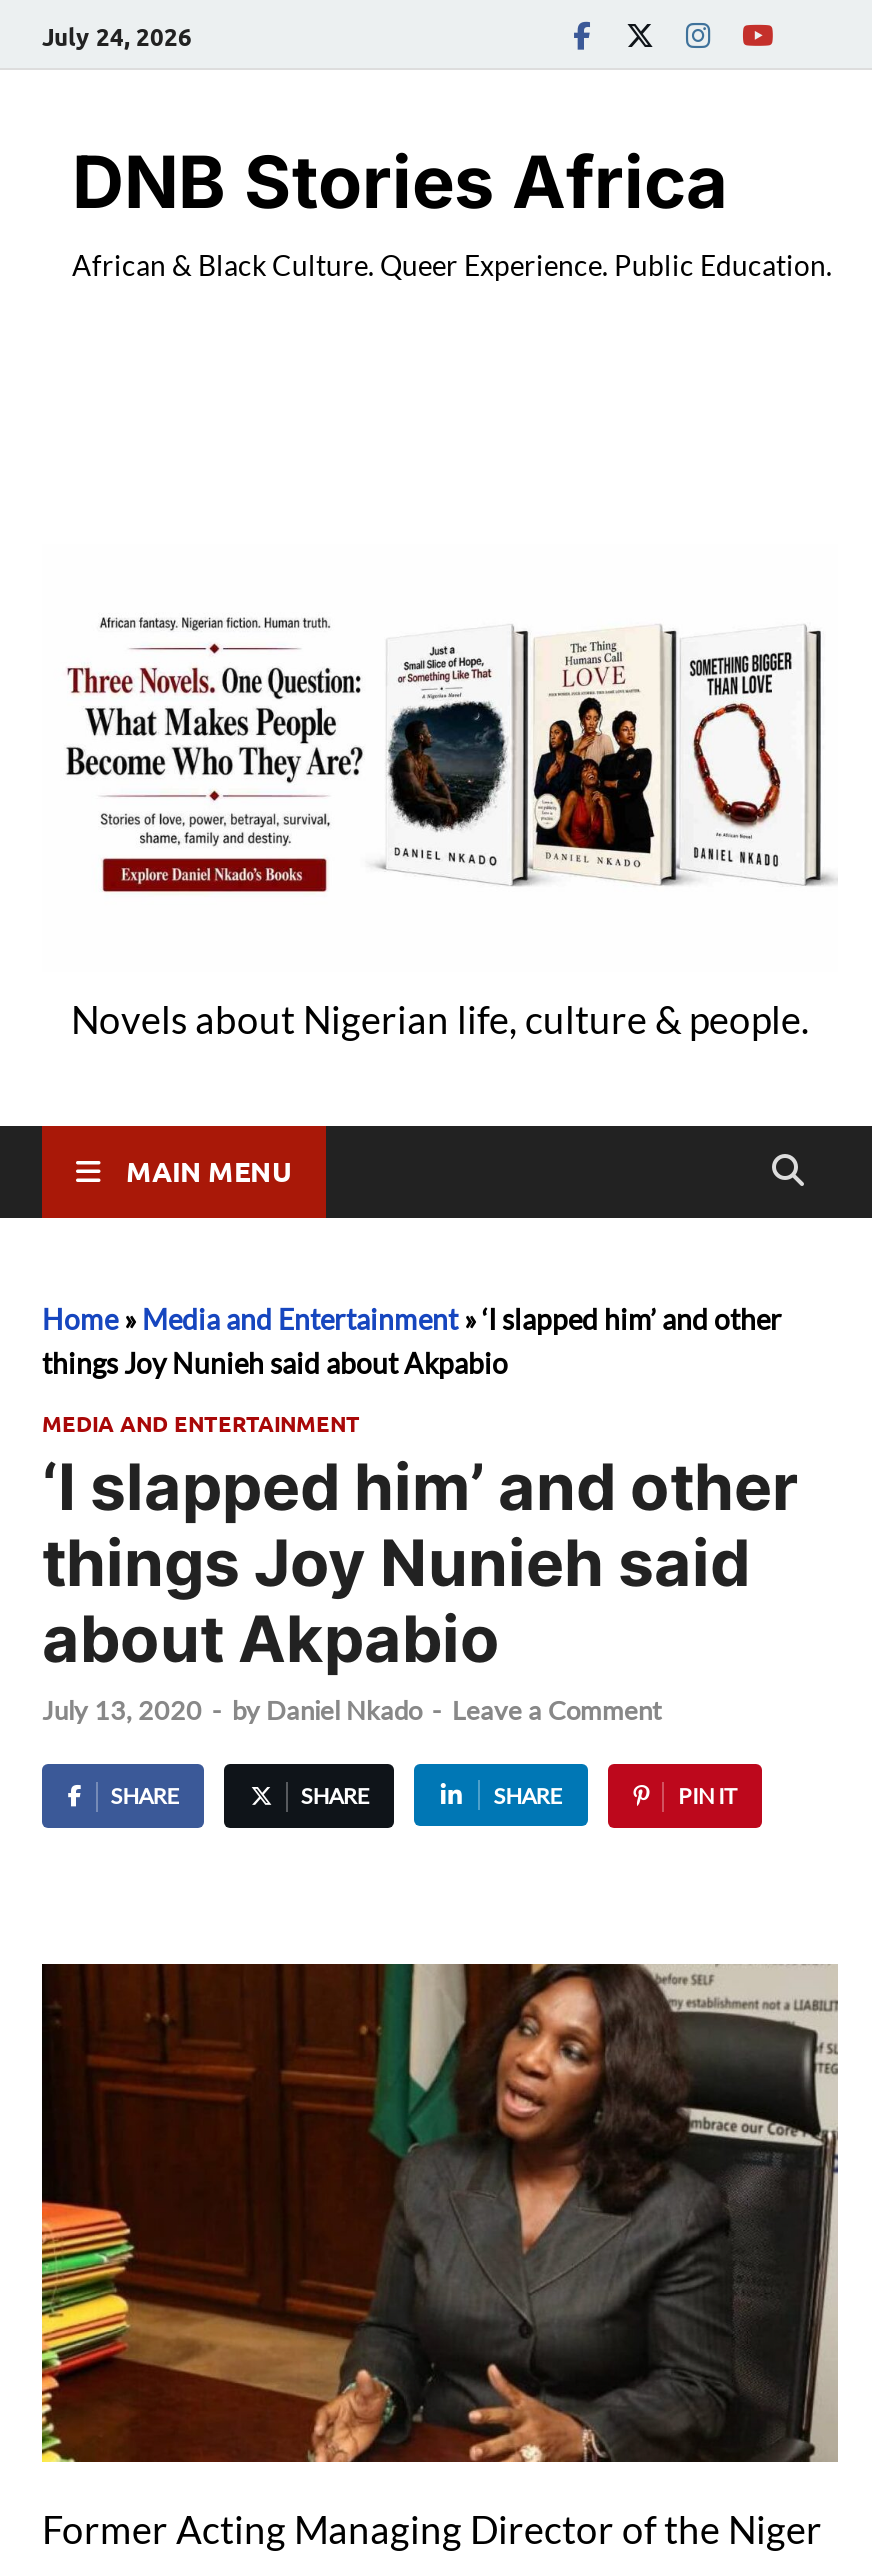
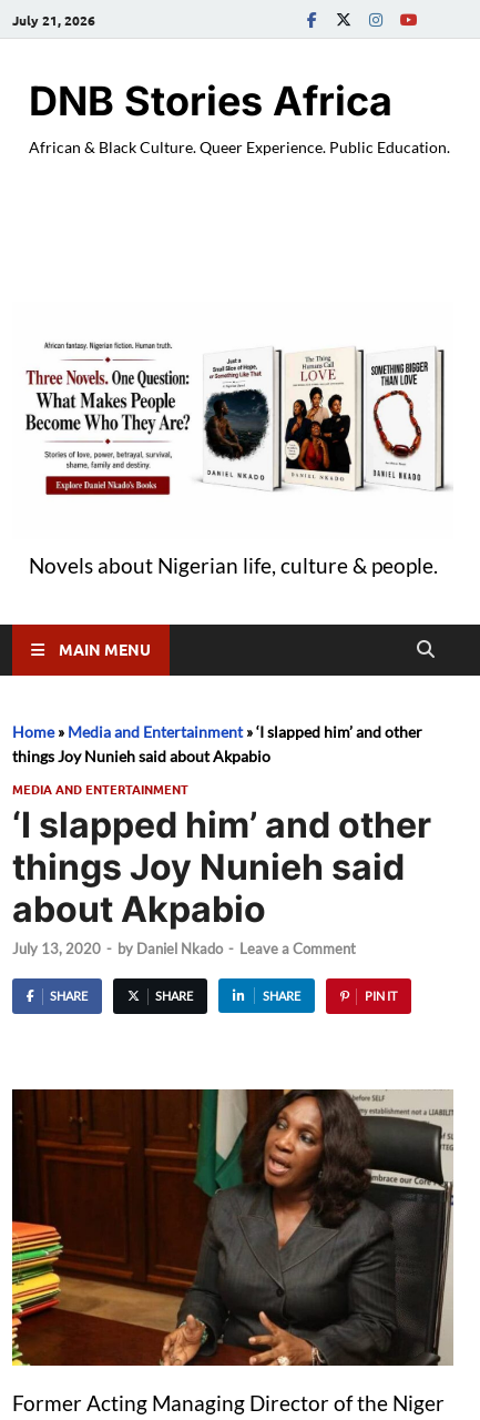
- July 24, 2026
+ July 21, 2026
